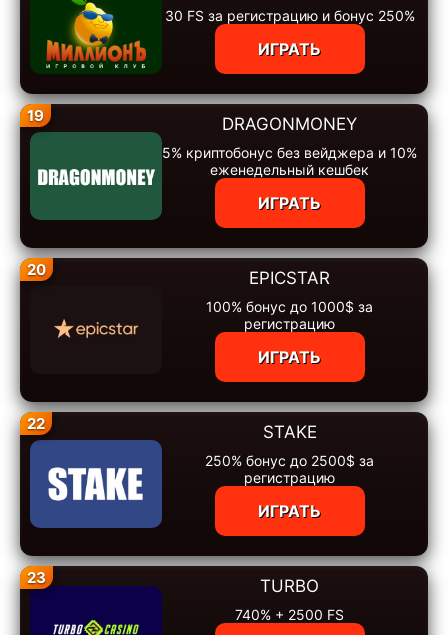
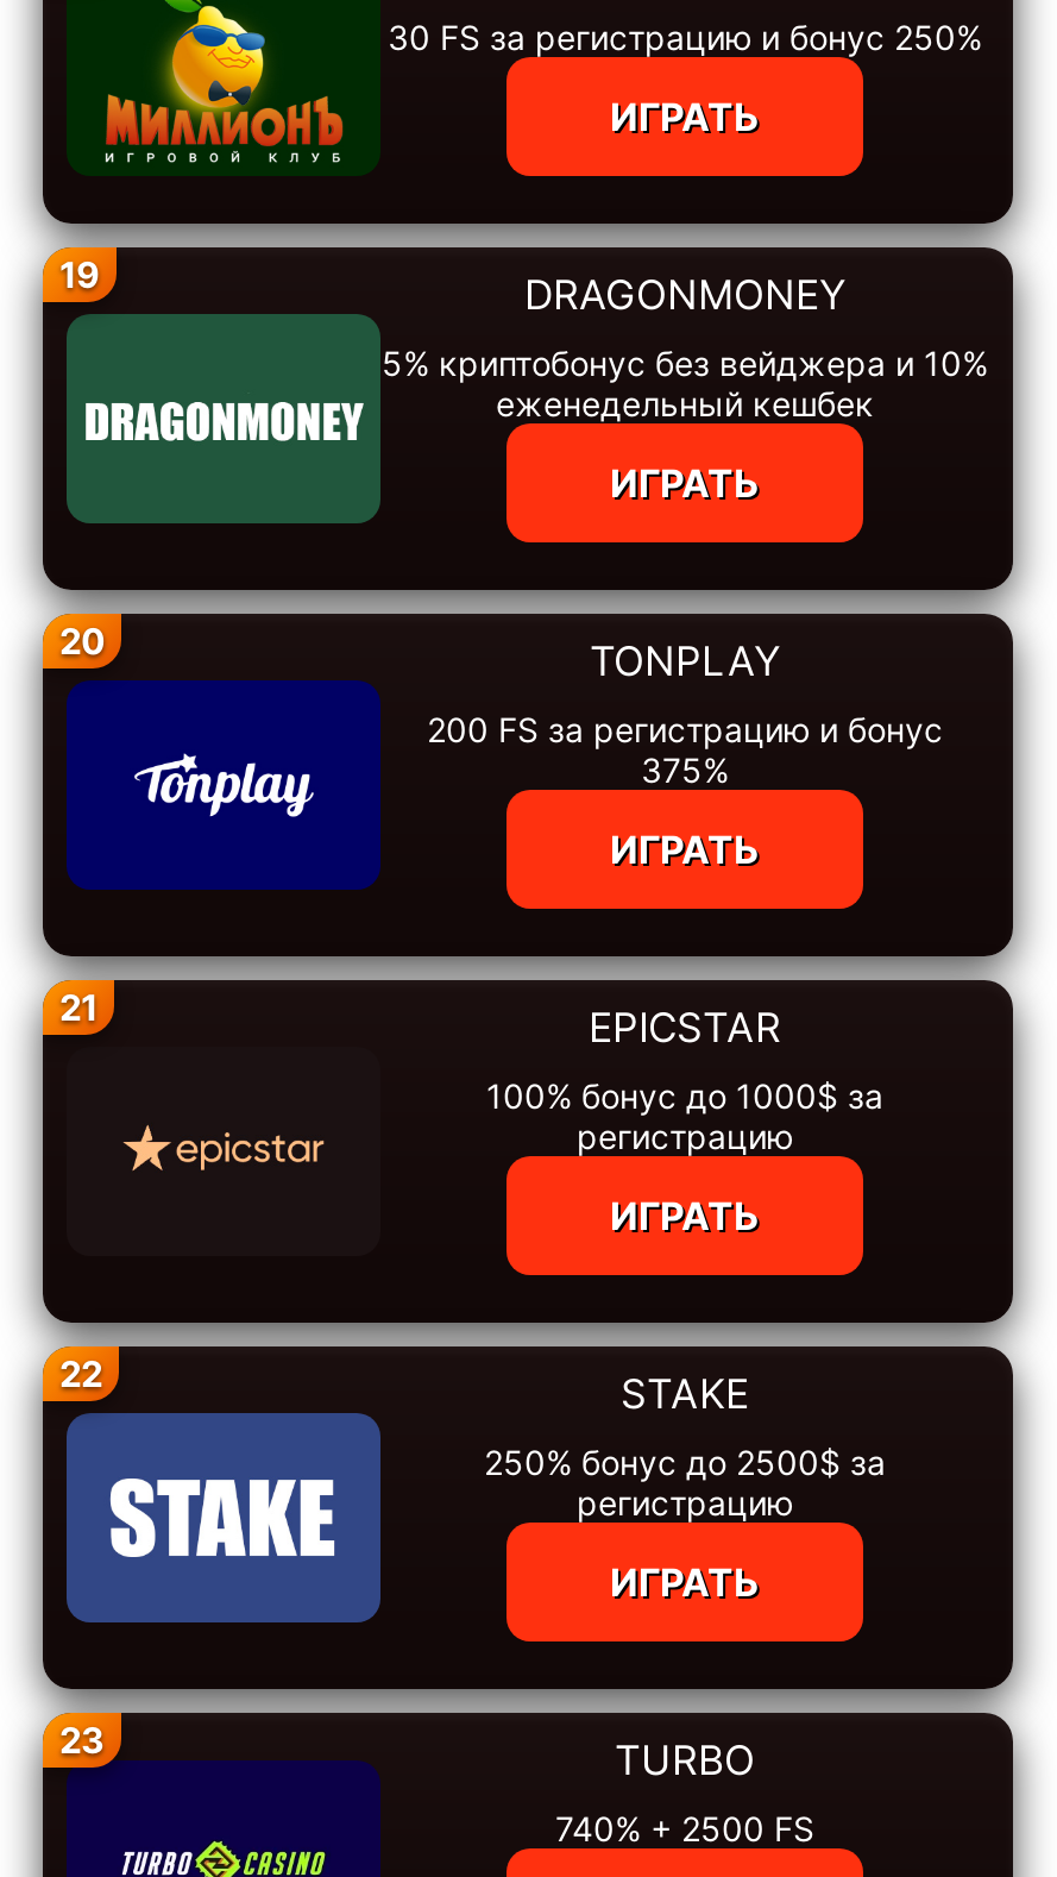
+ [image]
+ TONPLAY
+ 200 FS за регистрацию и бонус
+ 375%
+ ИГРАТЬ
+ 21
